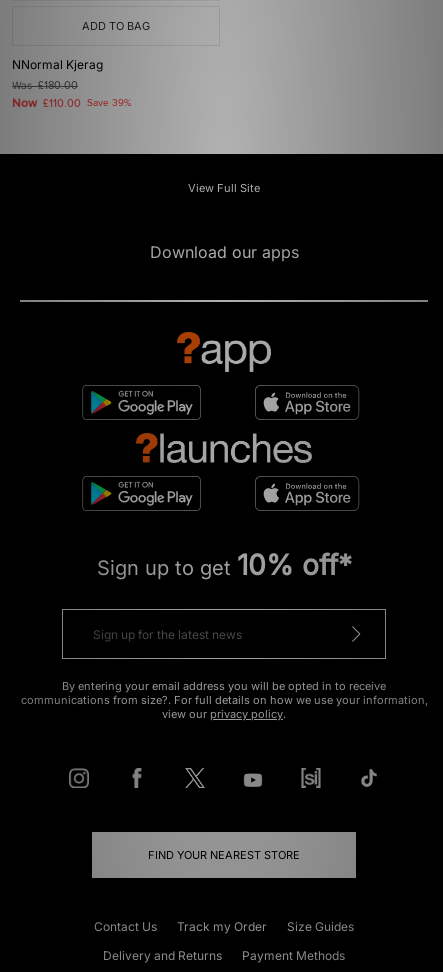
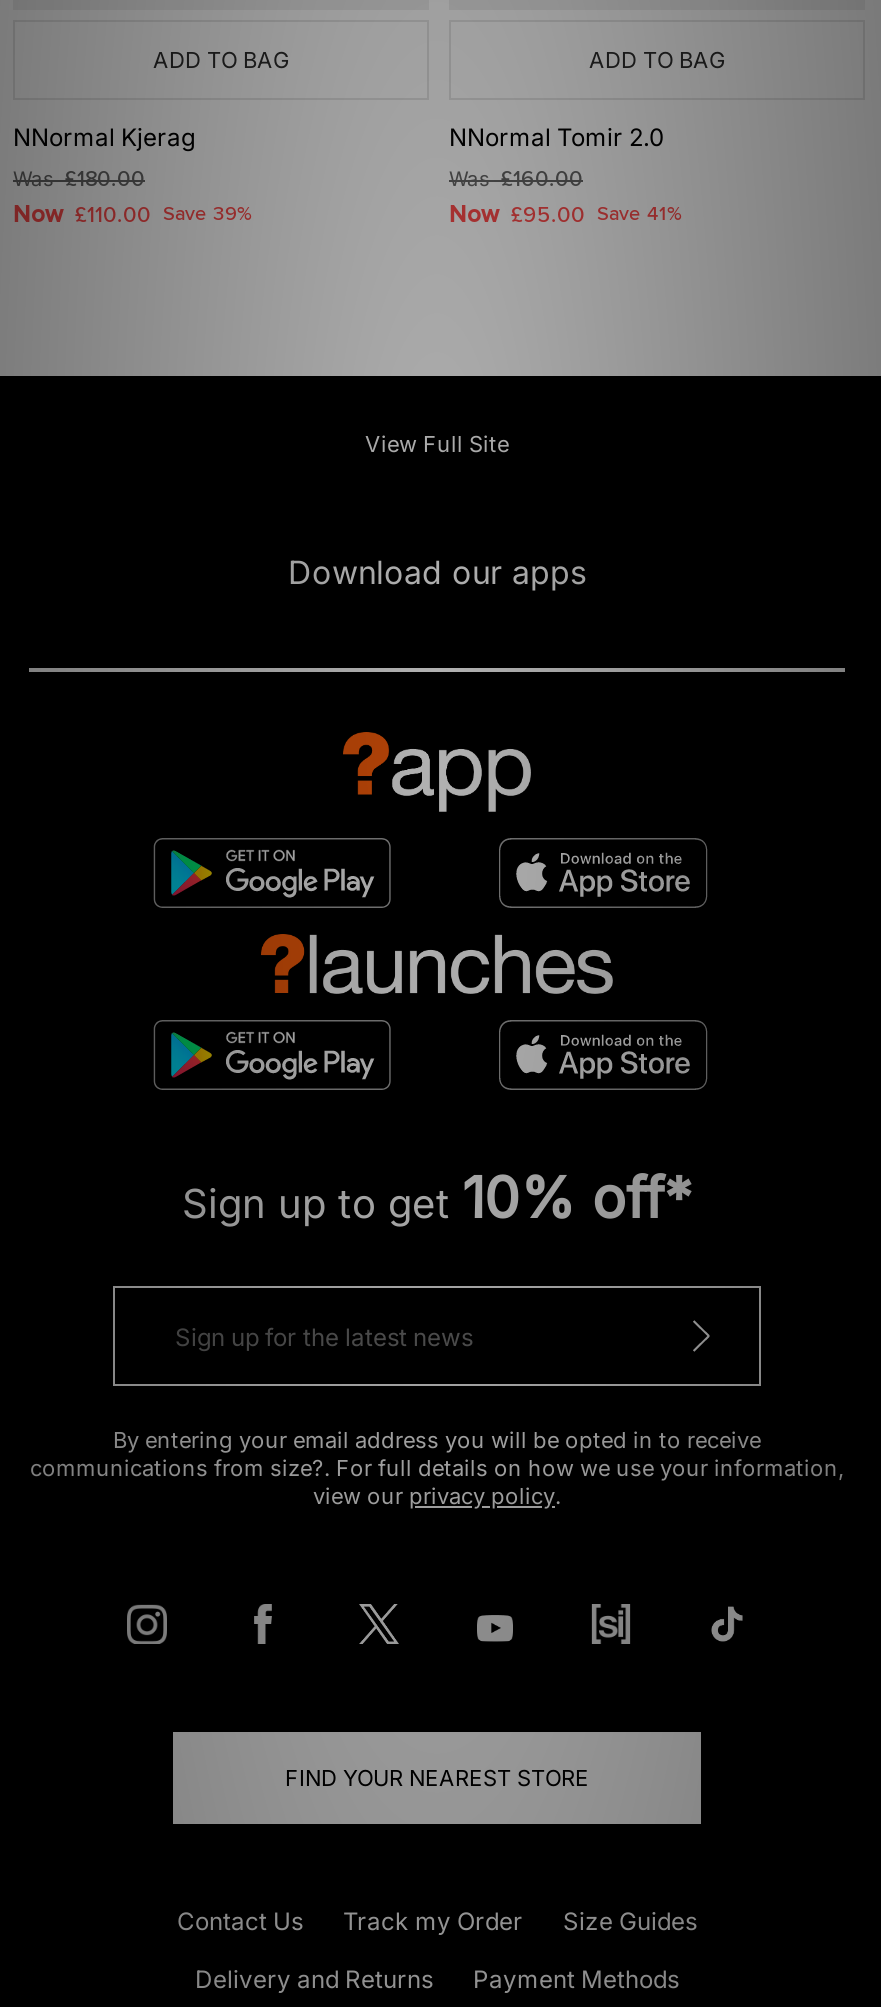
+ ADD TO BAG
+ NNormal Tomir 2.0
+ Was£160.00
+ Now £95.00 Save 41%
